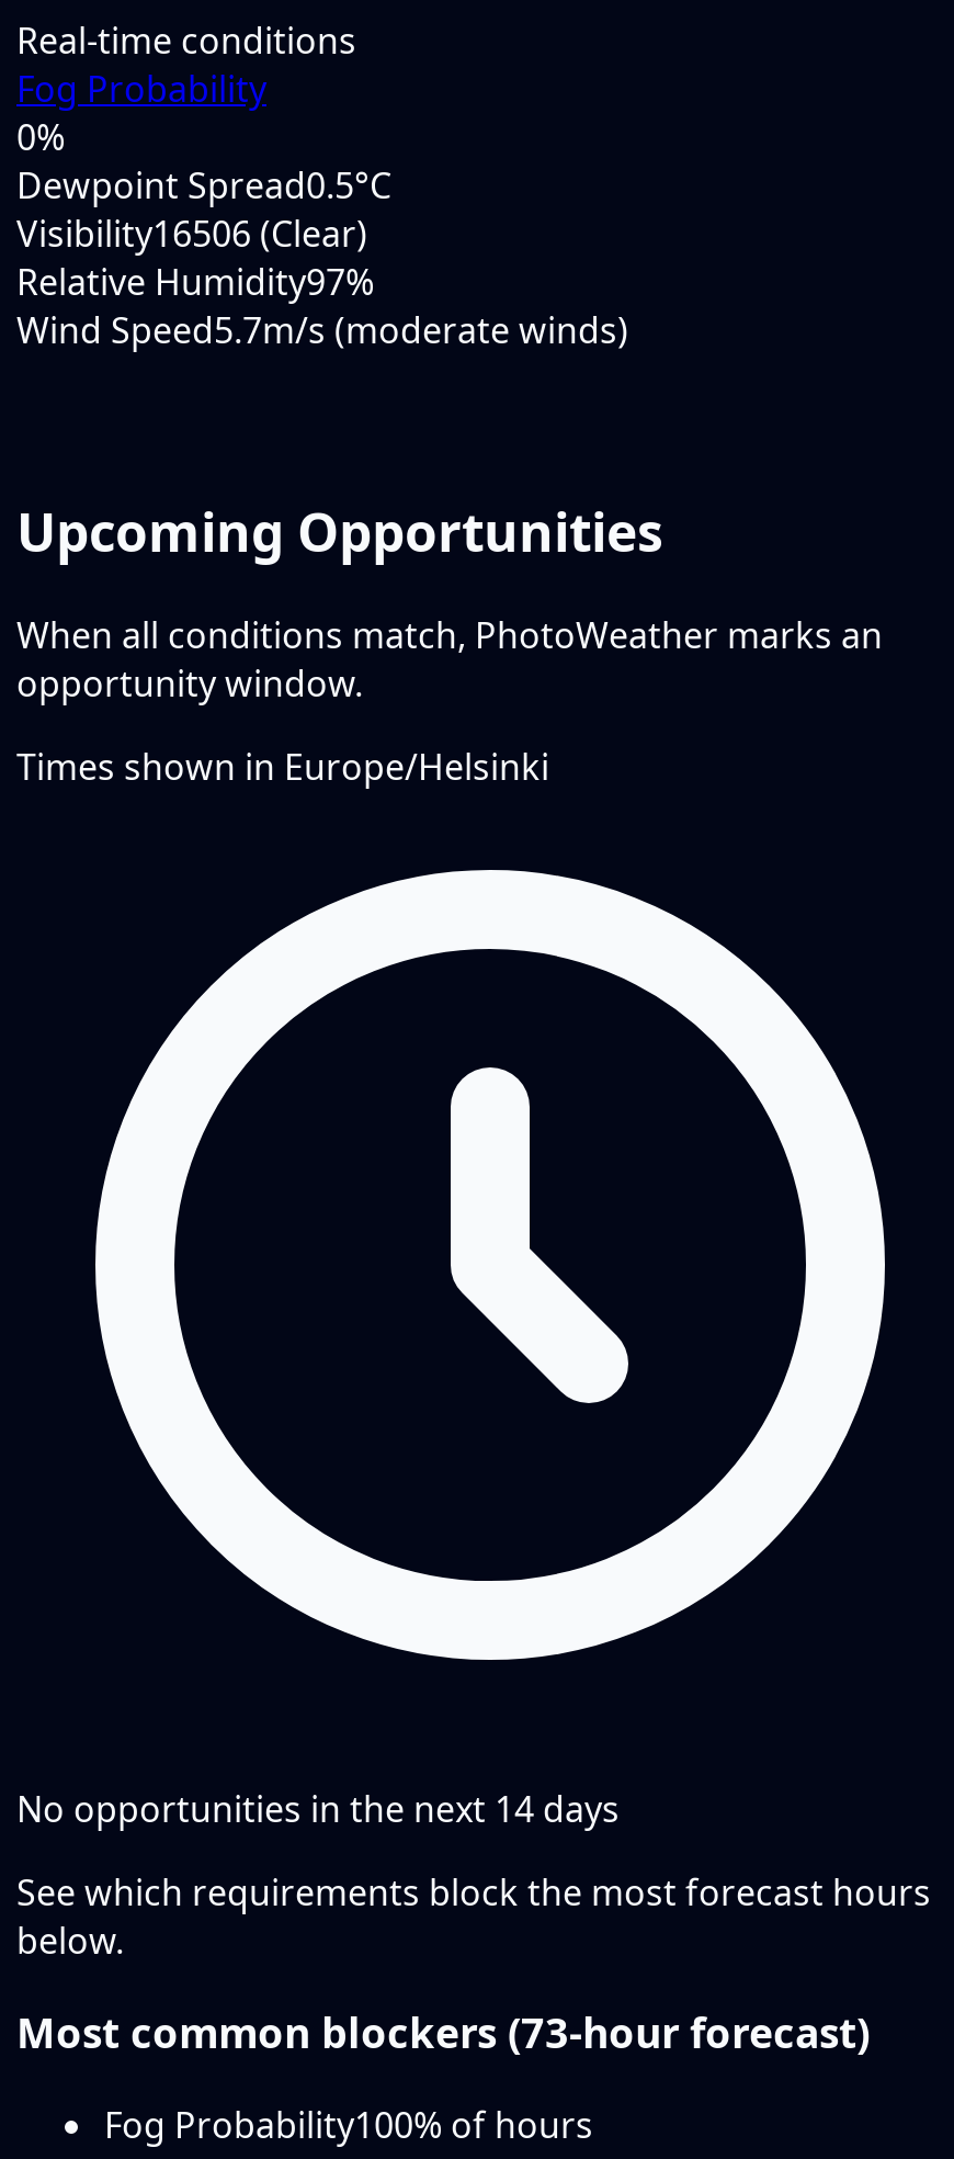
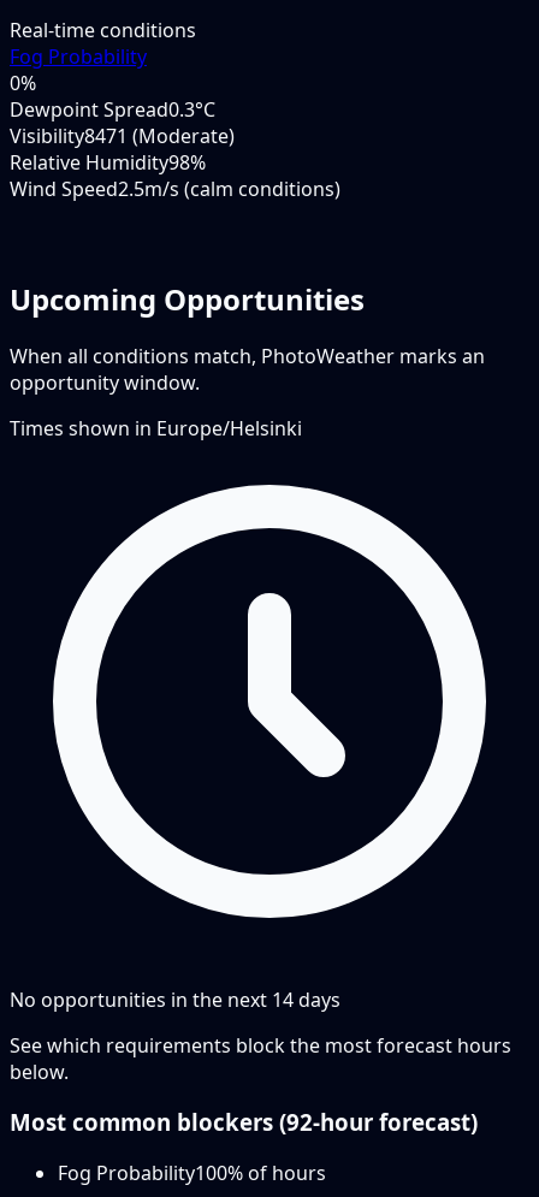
- Dewpoint Spread0.5°C
+ Dewpoint Spread0.3°C

- Visibility16506 (Clear)
+ Visibility8471 (Moderate)

- Relative Humidity97%
+ Relative Humidity98%

- Wind Speed5.7m/s (moderate winds)
+ Wind Speed2.5m/s (calm conditions)

- Most common blockers (73-hour forecast)
+ Most common blockers (92-hour forecast)
